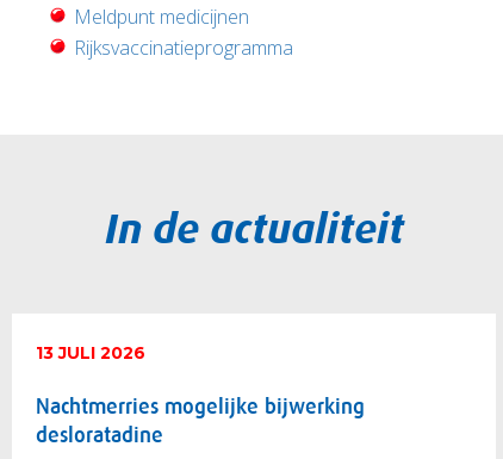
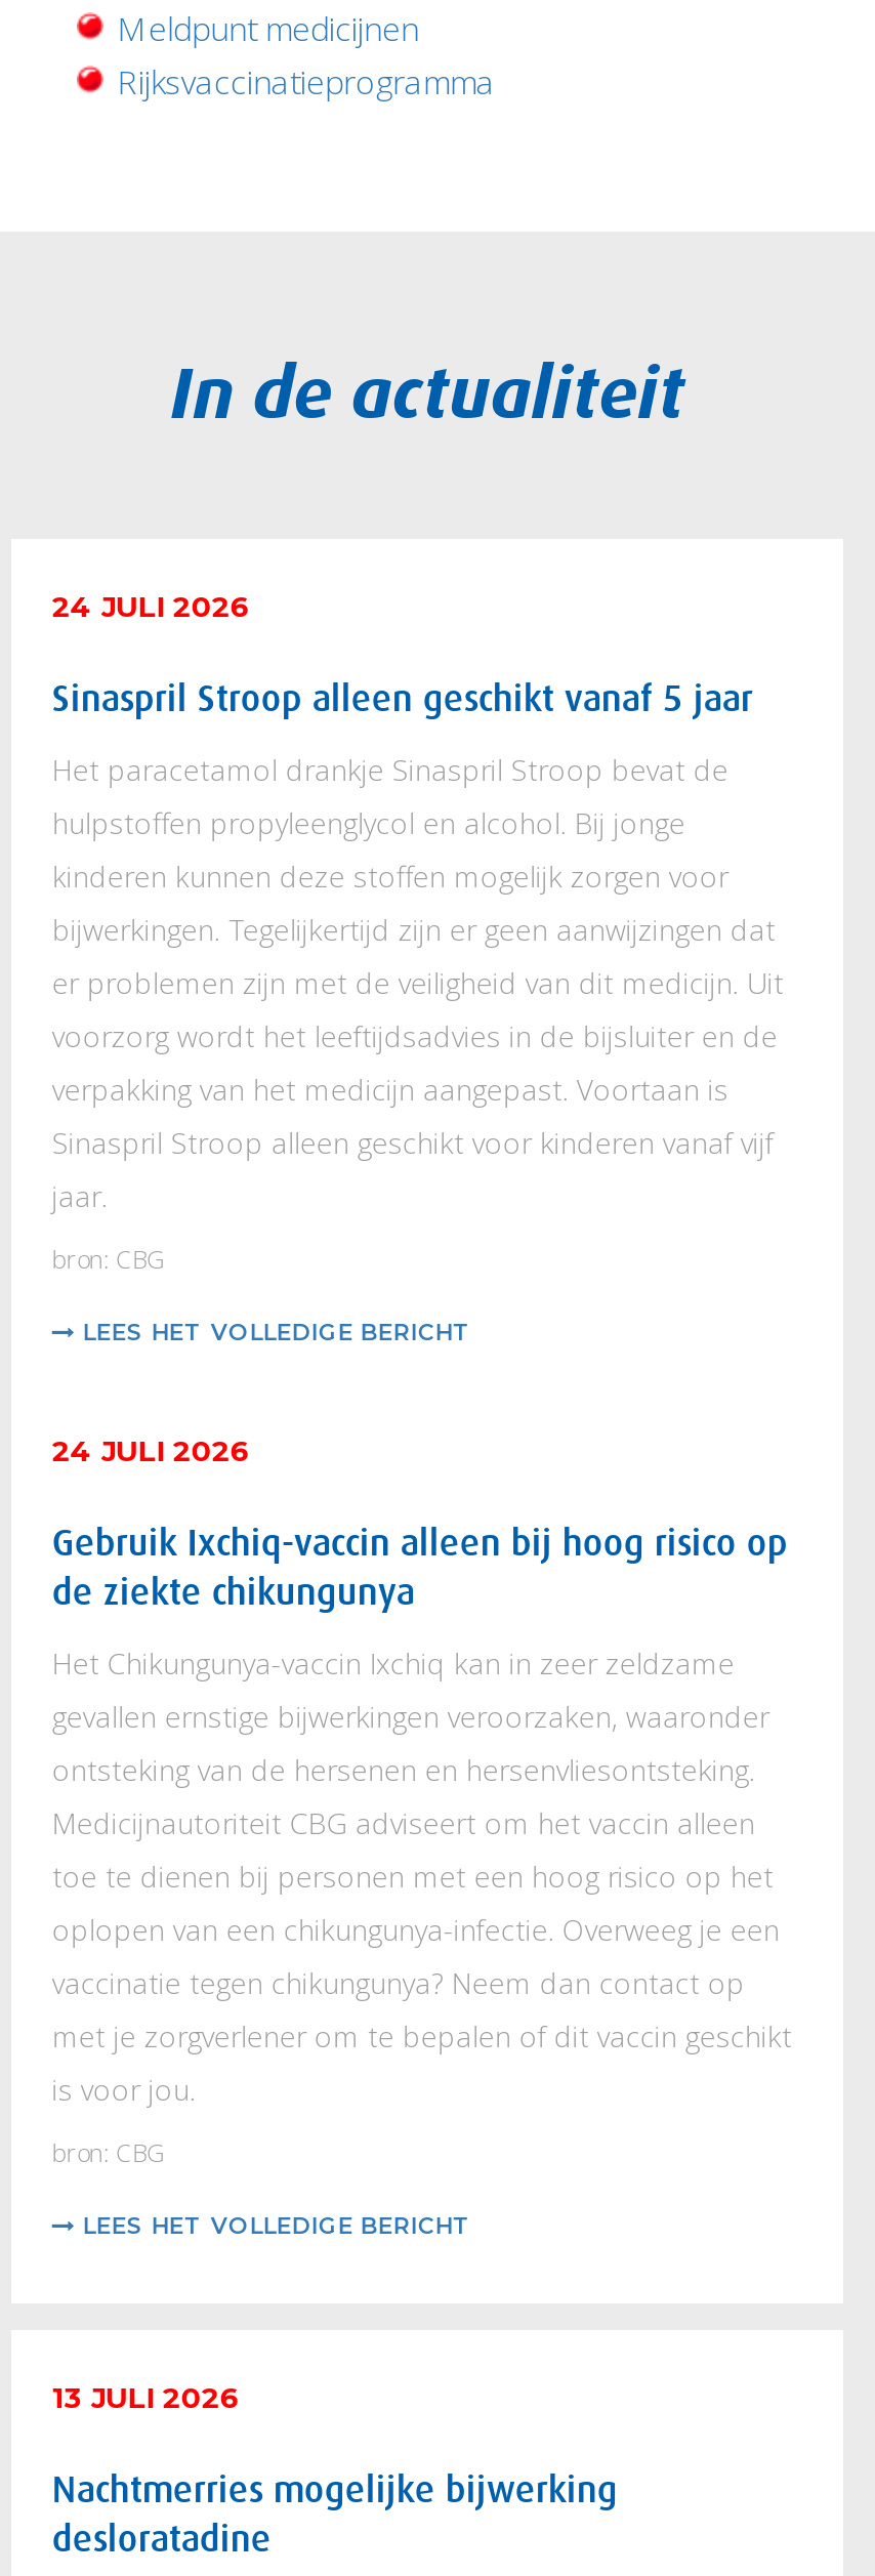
+ 24 JULI 2026
+ Sinaspril Stroop alleen geschikt vanaf 5 jaar
+ Het paracetamol drankje Sinaspril Stroop bevat de
+ hulpstoffen propyleenglycol en alcohol. Bij jonge
+ kinderen kunnen deze stoffen mogelijk zorgen voor
+ bijwerkingen. Tegelijkertijd zijn er geen aanwijzingen dat
+ er problemen zijn met de veiligheid van dit medicijn. Uit
+ voorzorg wordt het leeftijdsadvies in de bijsluiter en de
+ verpakking van het medicijn aangepast. Voortaan is
+ Sinaspril Stroop alleen geschikt voor kinderen vanaf vijf
+ jaar.
+ bron: CBG
+ LEES HET VOLLEDIGE BERICHT
+ 24 JULI 2026
+ Gebruik Ixchiq-vaccin alleen bij hoog risico op
+ de ziekte chikungunya
+ Het Chikungunya-vaccin Ixchiq kan in zeer zeldzame
+ gevallen ernstige bijwerkingen veroorzaken, waaronder
+ ontsteking van de hersenen en hersenvliesontsteking.
+ Medicijnautoriteit CBG adviseert om het vaccin alleen
+ toe te dienen bij personen met een hoog risico op het
+ oplopen van een chikungunya-infectie. Overweeg je een
+ vaccinatie tegen chikungunya? Neem dan contact op
+ met je zorgverlener om te bepalen of dit vaccin geschikt
+ is voor jou.
+ bron: CBG
+ LEES HET VOLLEDIGE BERICHT
